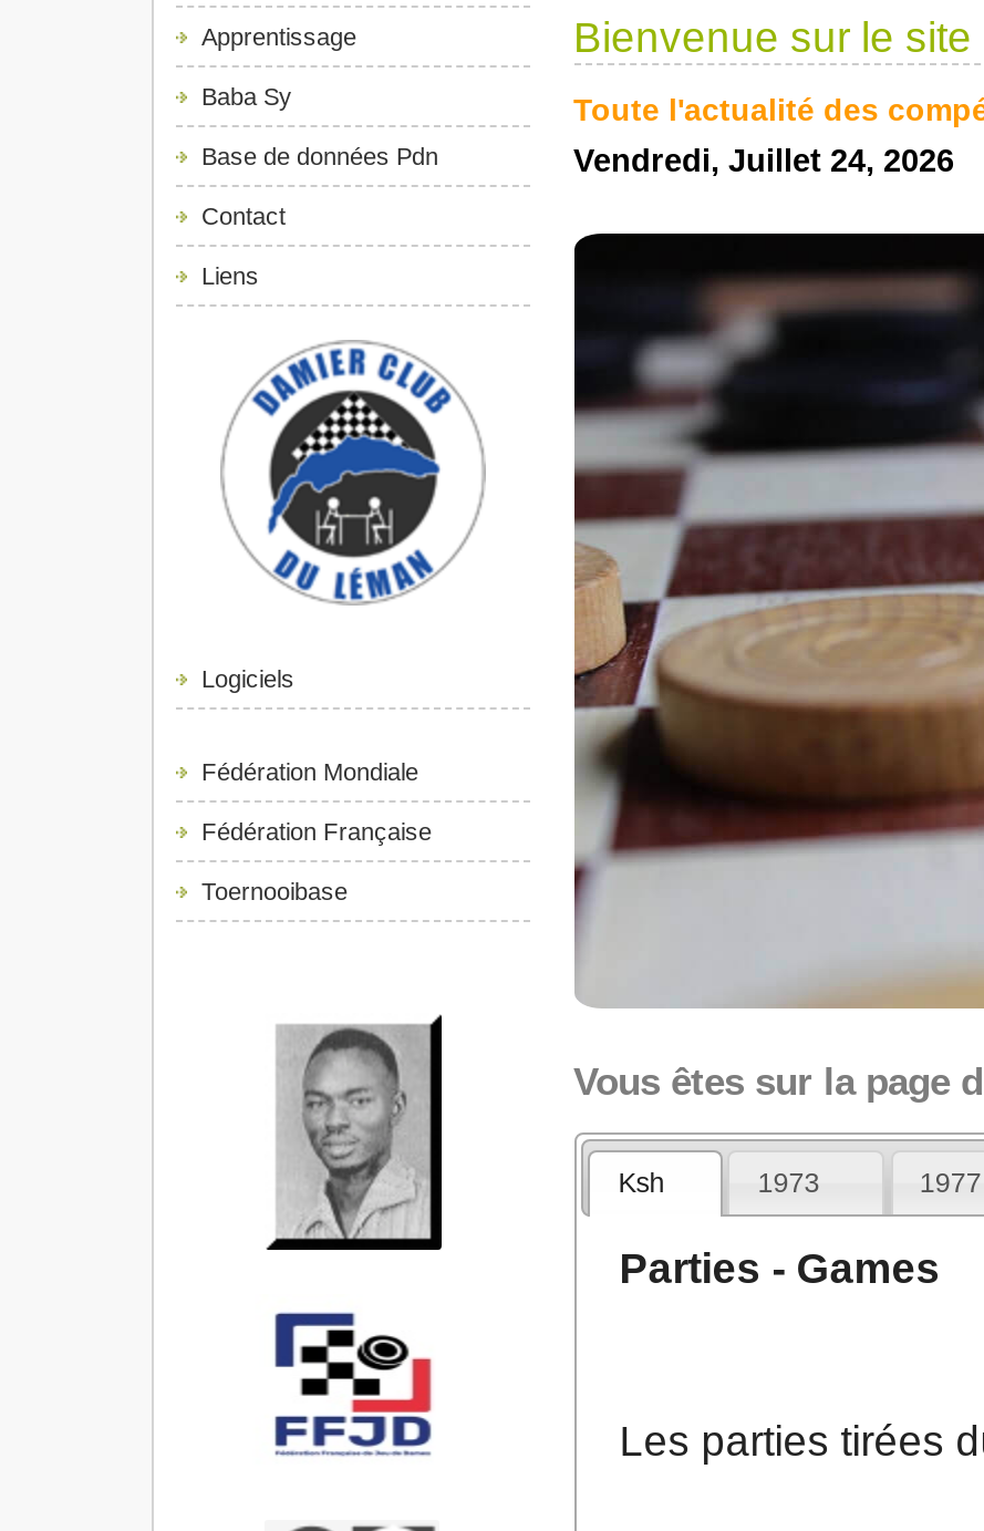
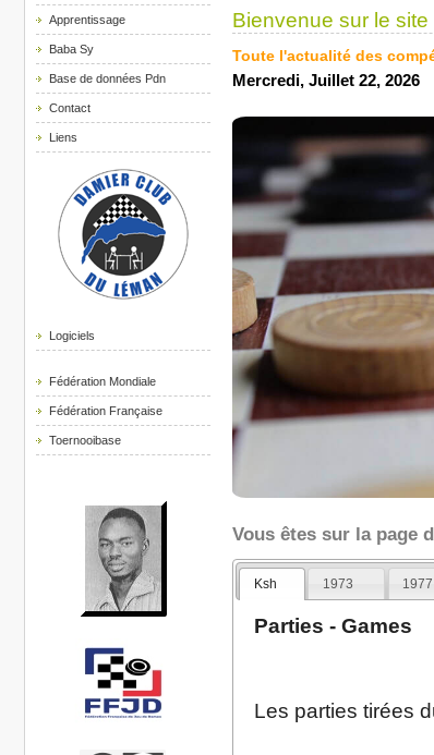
- Vendredi, Juillet 24, 2026
+ Mercredi, Juillet 22, 2026
